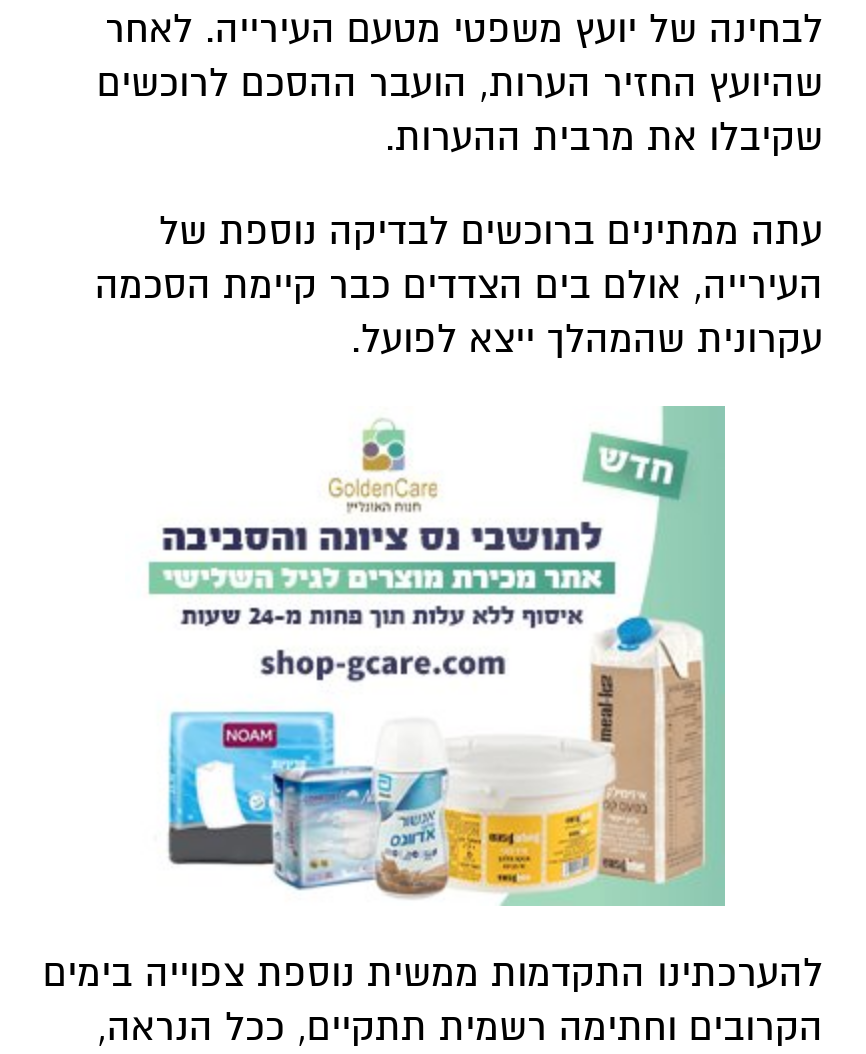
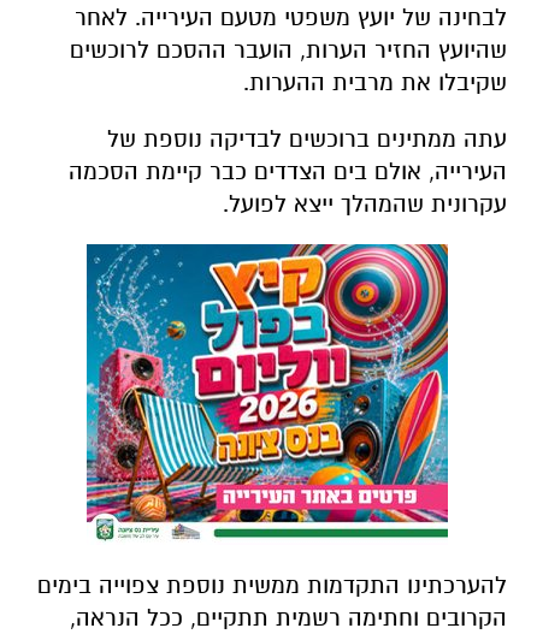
- [image]
+ [image]
